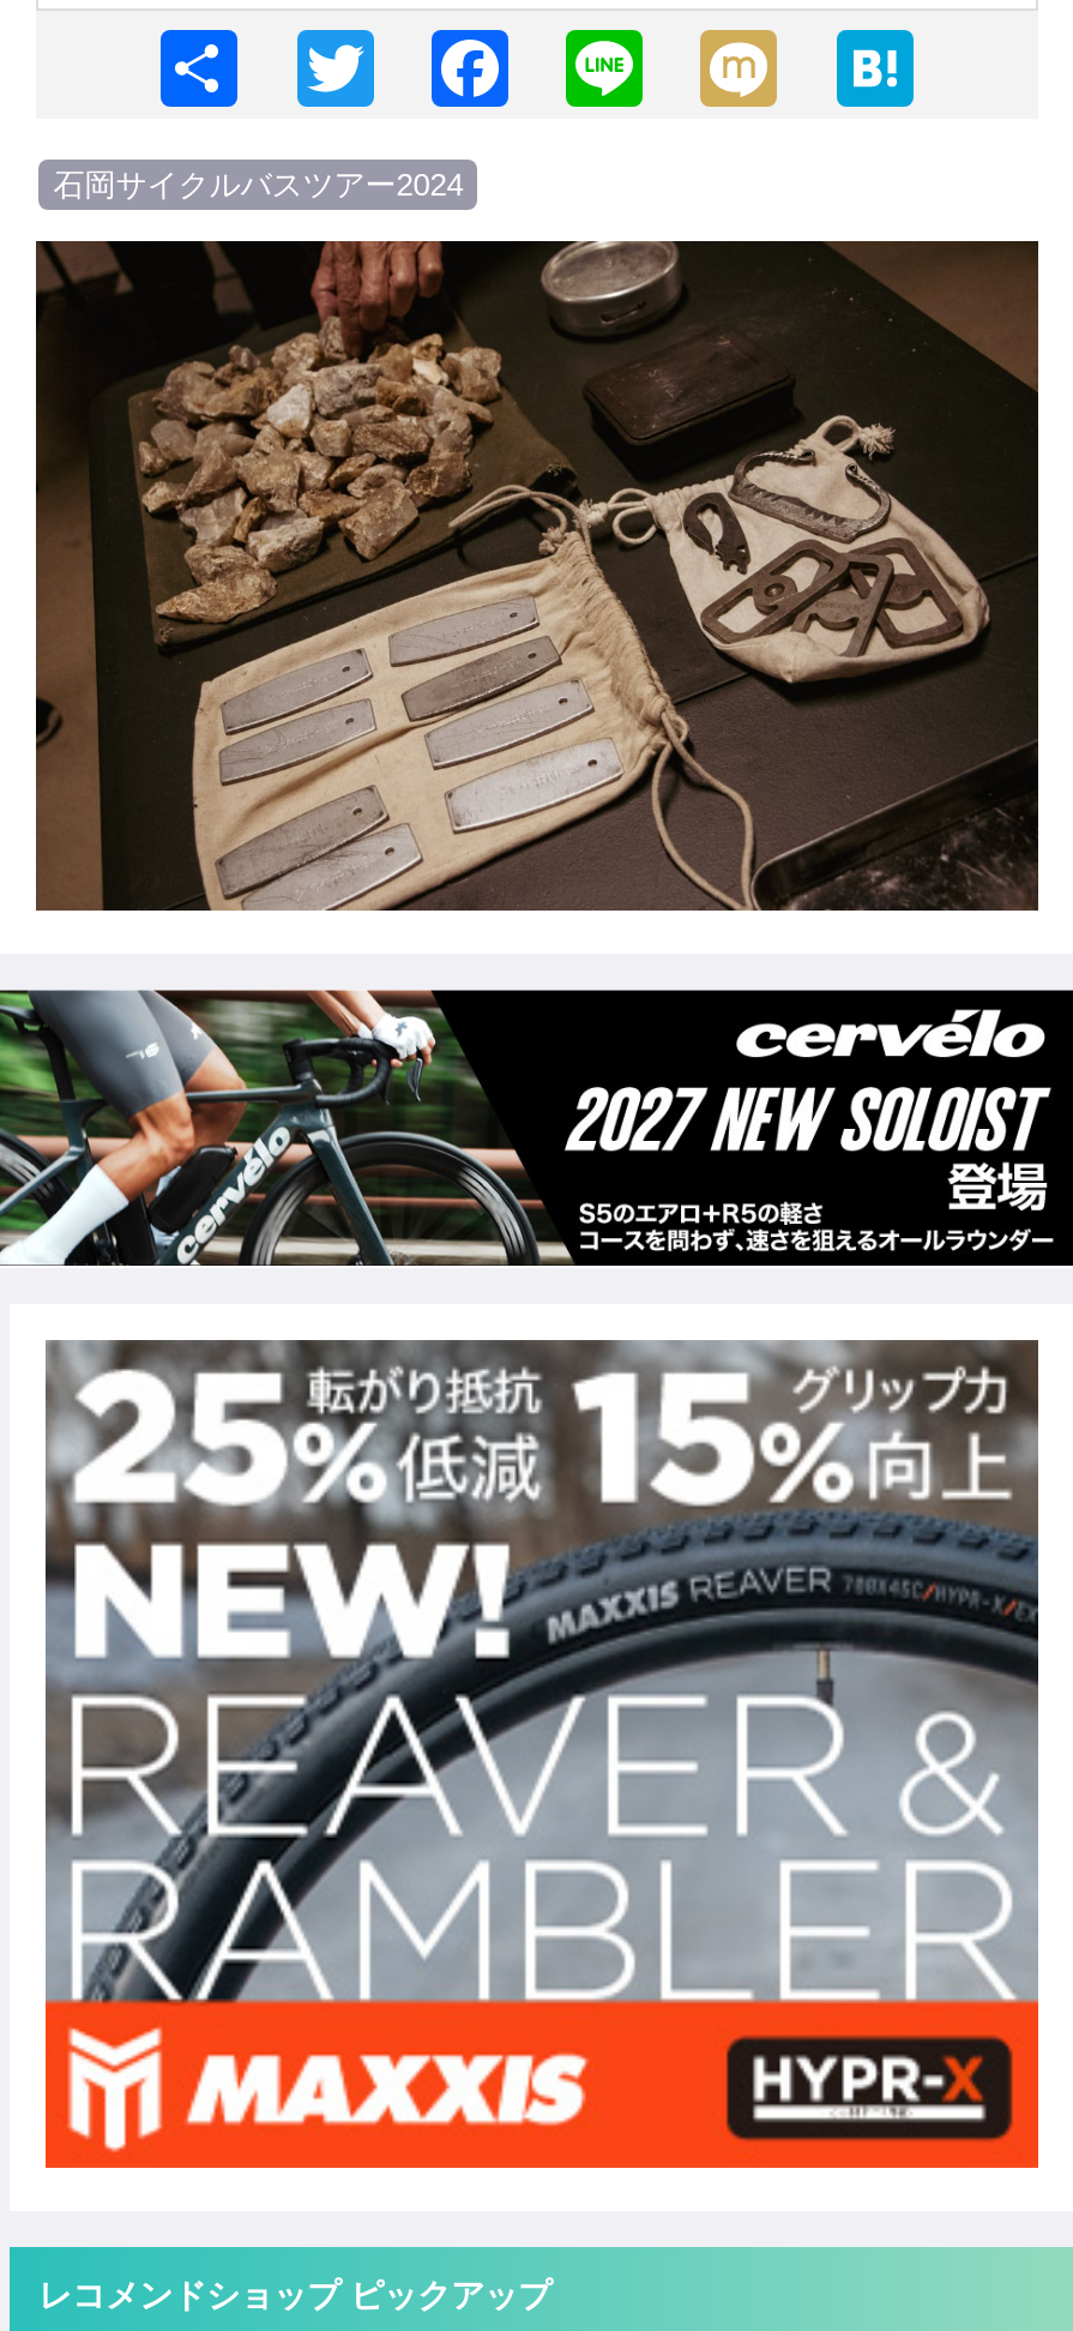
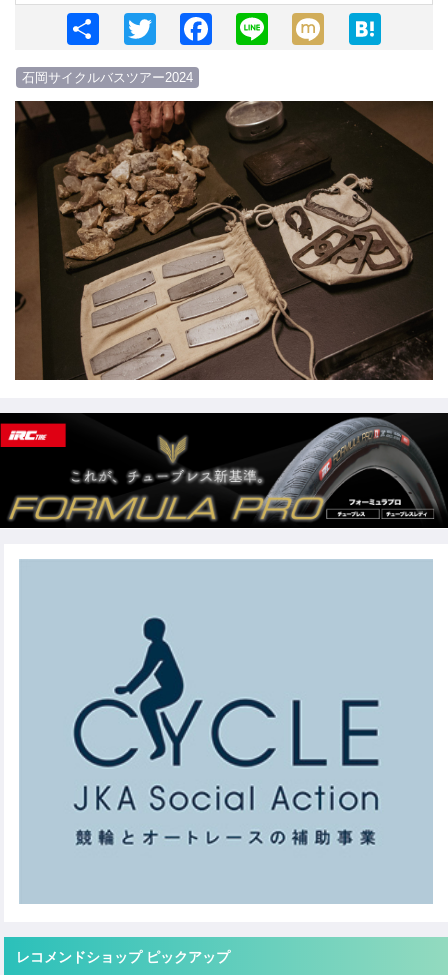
- [image]
+ [image]

- [image]
+ [image]
